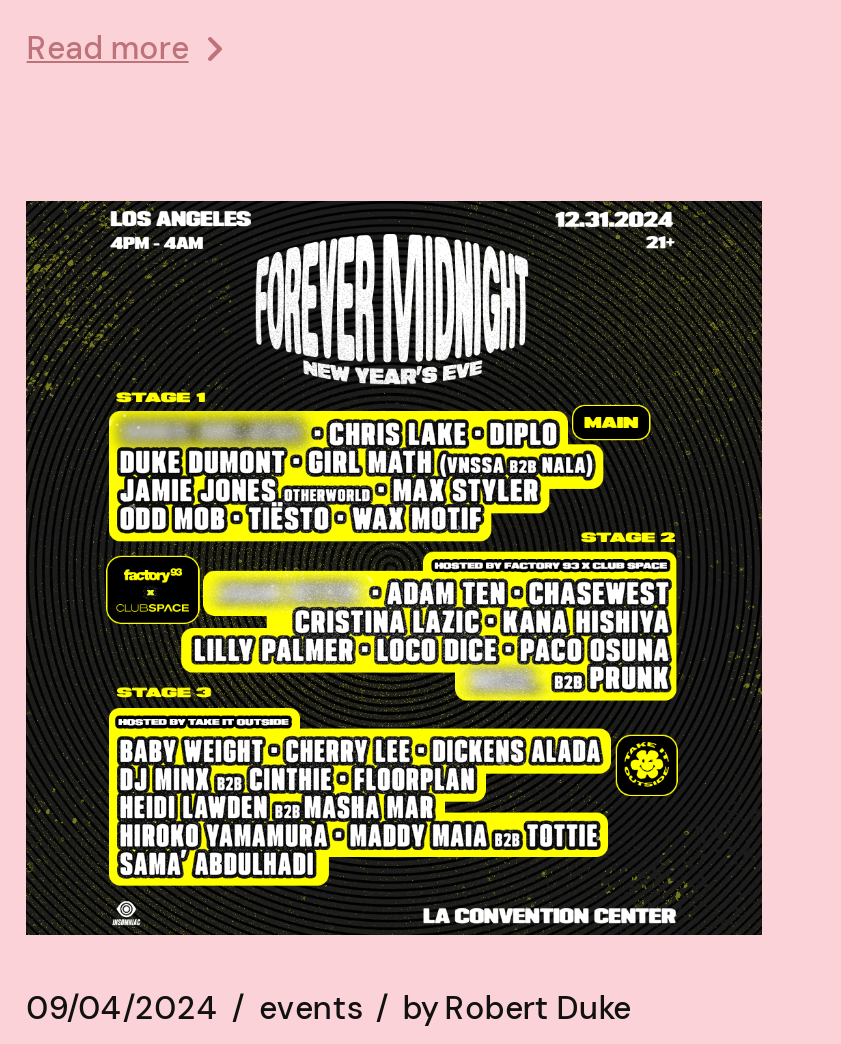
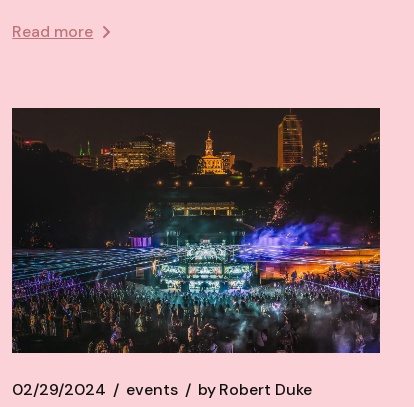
- [image]
- 09/04/2024 events by Robert Duke
+ [image]
+ 02/29/2024 events by Robert Duke
